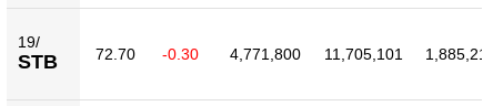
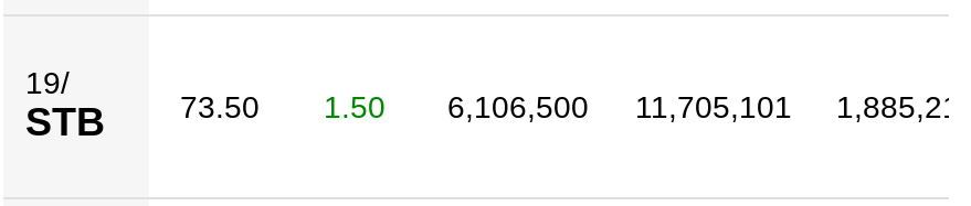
- 72.70
+ 73.50

- -0.30
+ 1.50

- 4,771,800
+ 6,106,500
